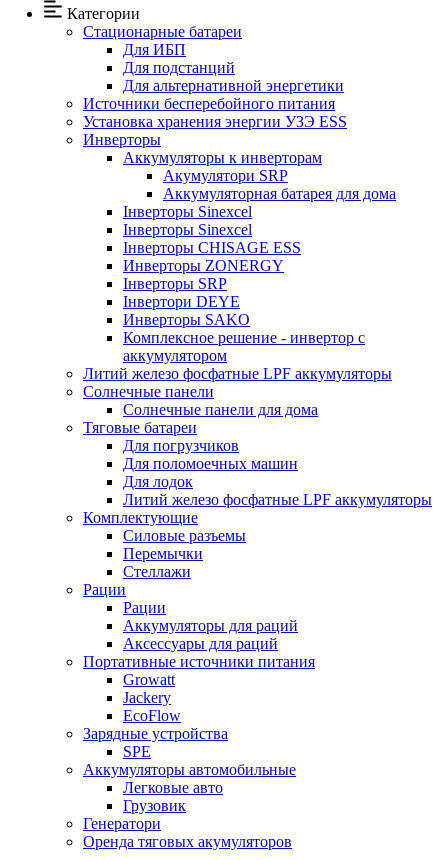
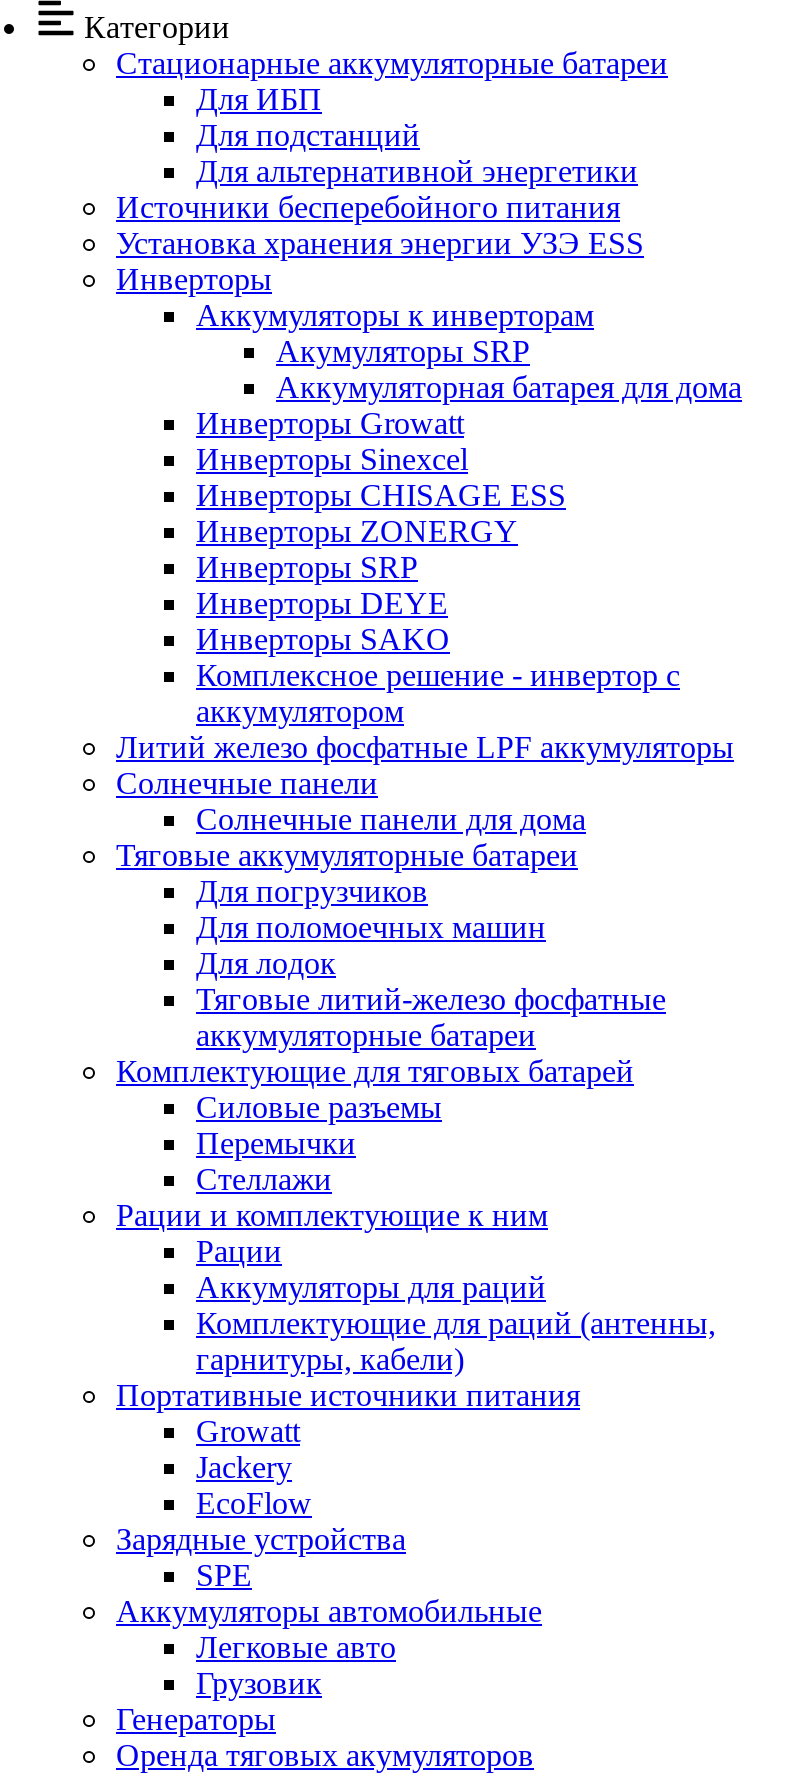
- Cтационарные батареи
+ Стационарные аккумуляторные батареи

- Акумулятори SRP
+ Акумуляторы SRP

- Інверторы Sinexcel
- Інверторы Sinexcel
- Інверторы CHISAGE ESS
+ Инверторы Growatt
+ Инверторы Sinexcel
+ Инверторы CHISAGE ESS

- Інверторы SRP
+ Инверторы SRP

- Інвертори DEYE
+ Инверторы DEYE

- Тяговые батареи
+ Тяговые аккумуляторные батареи

- Литий железо фосфатные LPF аккумуляторы
- Комплектующие
+ Тяговые литий-железо фосфатные
+ аккумуляторные батареи
+ Комплектующие для тяговых батарей

- Рации
+ Рации и комплектующие к ним

- Аксессуары для раций
+ Комплектующие для раций (антенны,
+ гарнитуры, кабели)

- Генератори
+ Генераторы
